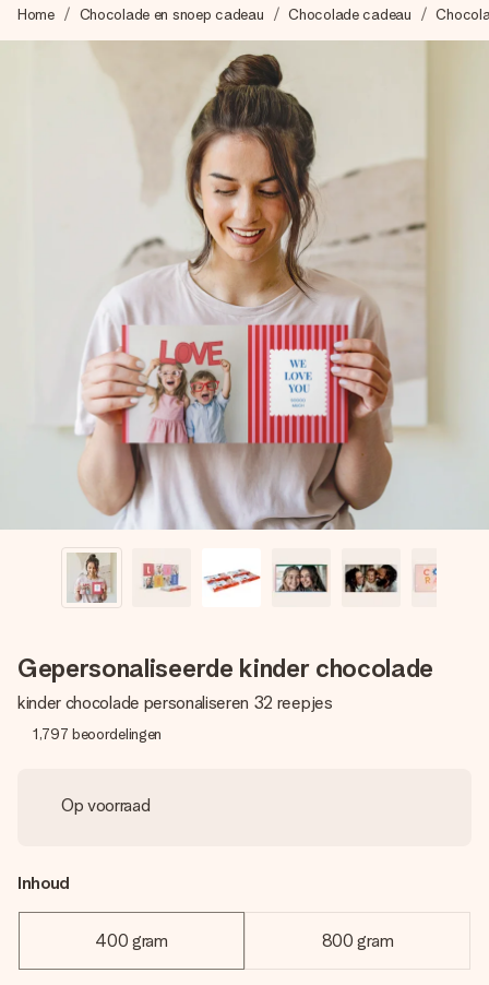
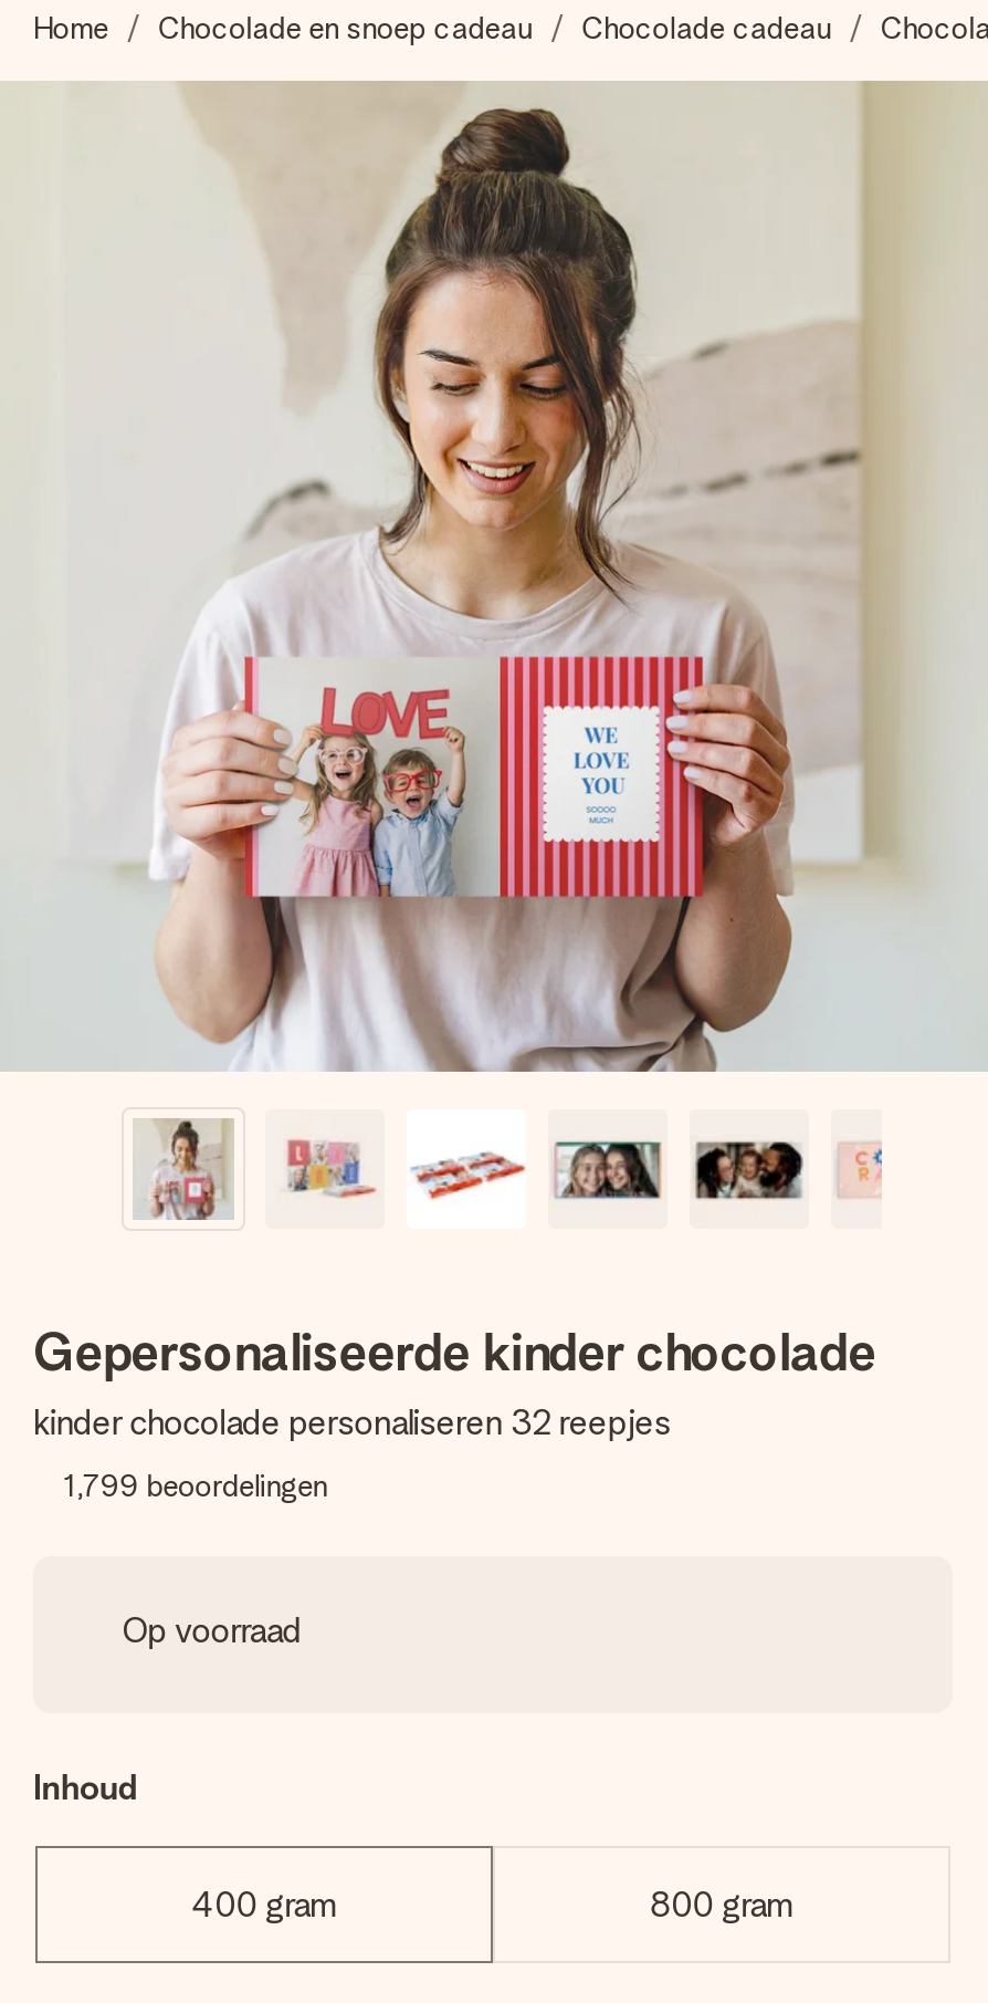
- 1,797 beoordelingen
+ 1,799 beoordelingen
